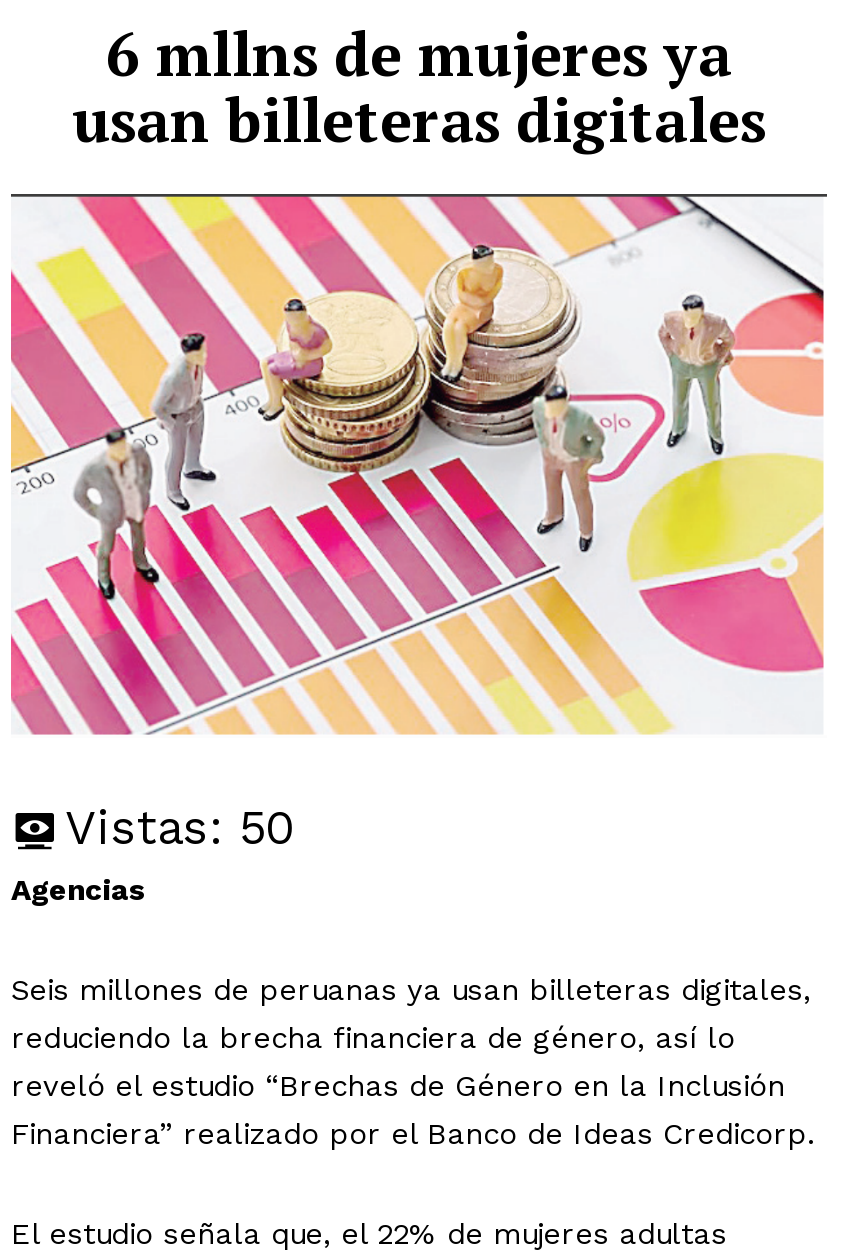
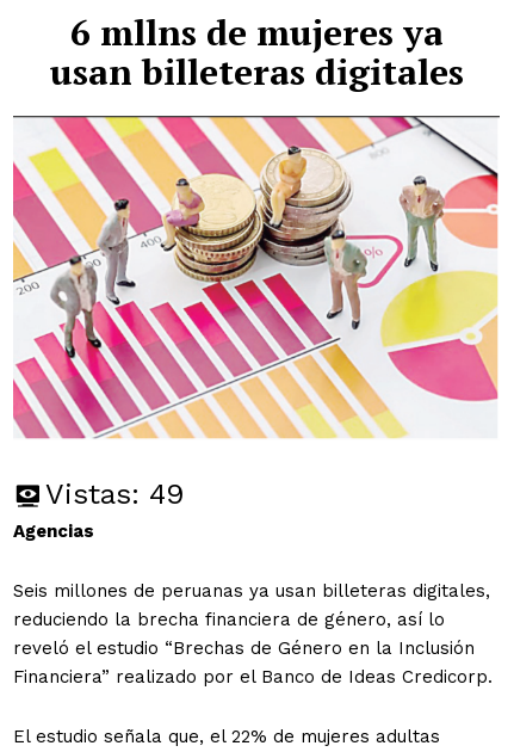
- Vistas: 50
+ Vistas: 49
